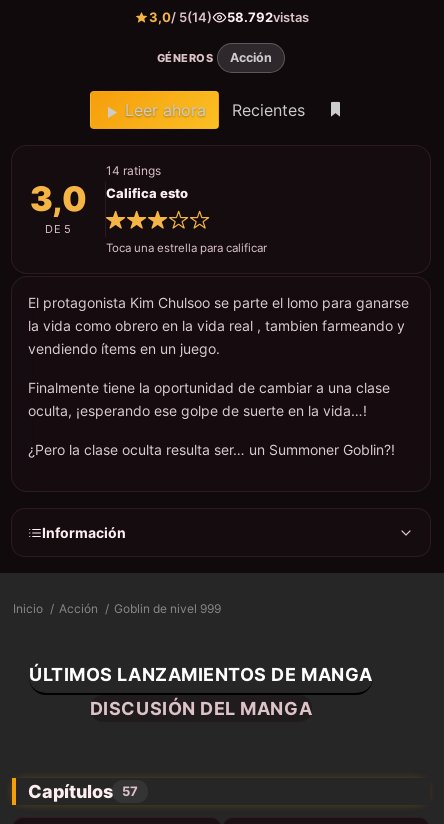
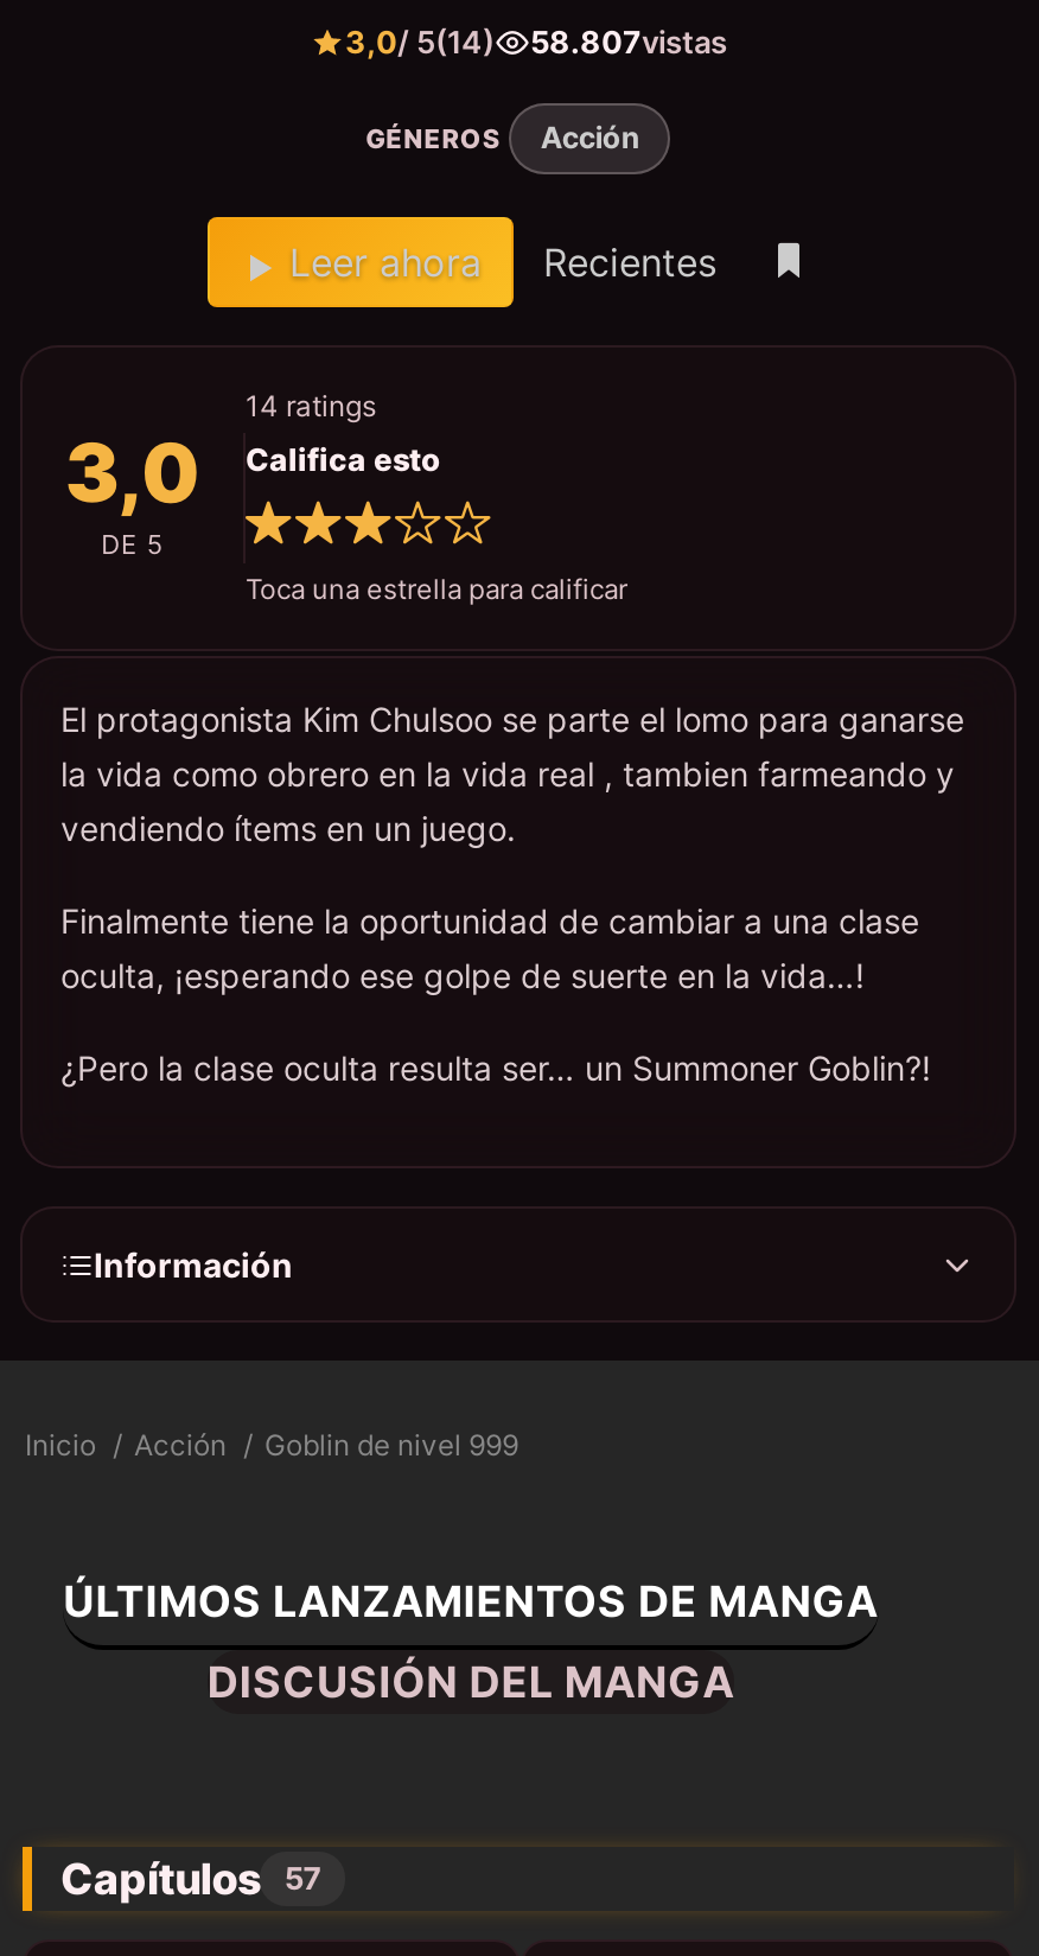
- 3,0/ 5(14) 58.792vistas
+ 3,0/ 5(14) 58.807vistas
